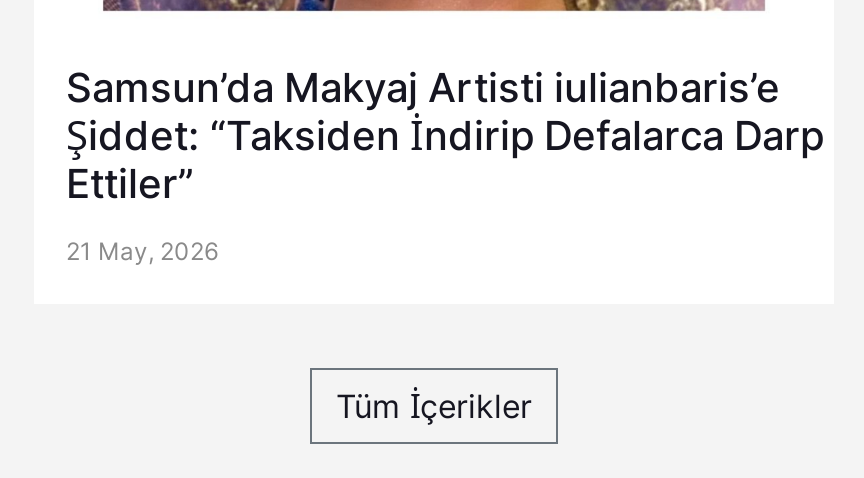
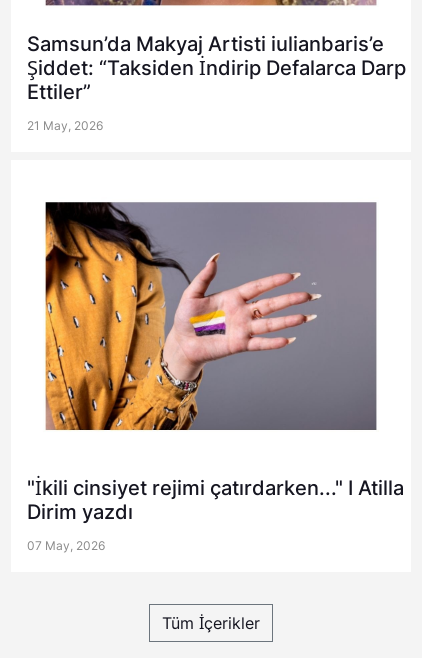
+ "İkili cinsiyet rejimi çatırdarken..." I Atilla
+ Dirim yazdı
+ 07 May, 2026

+ [image]
